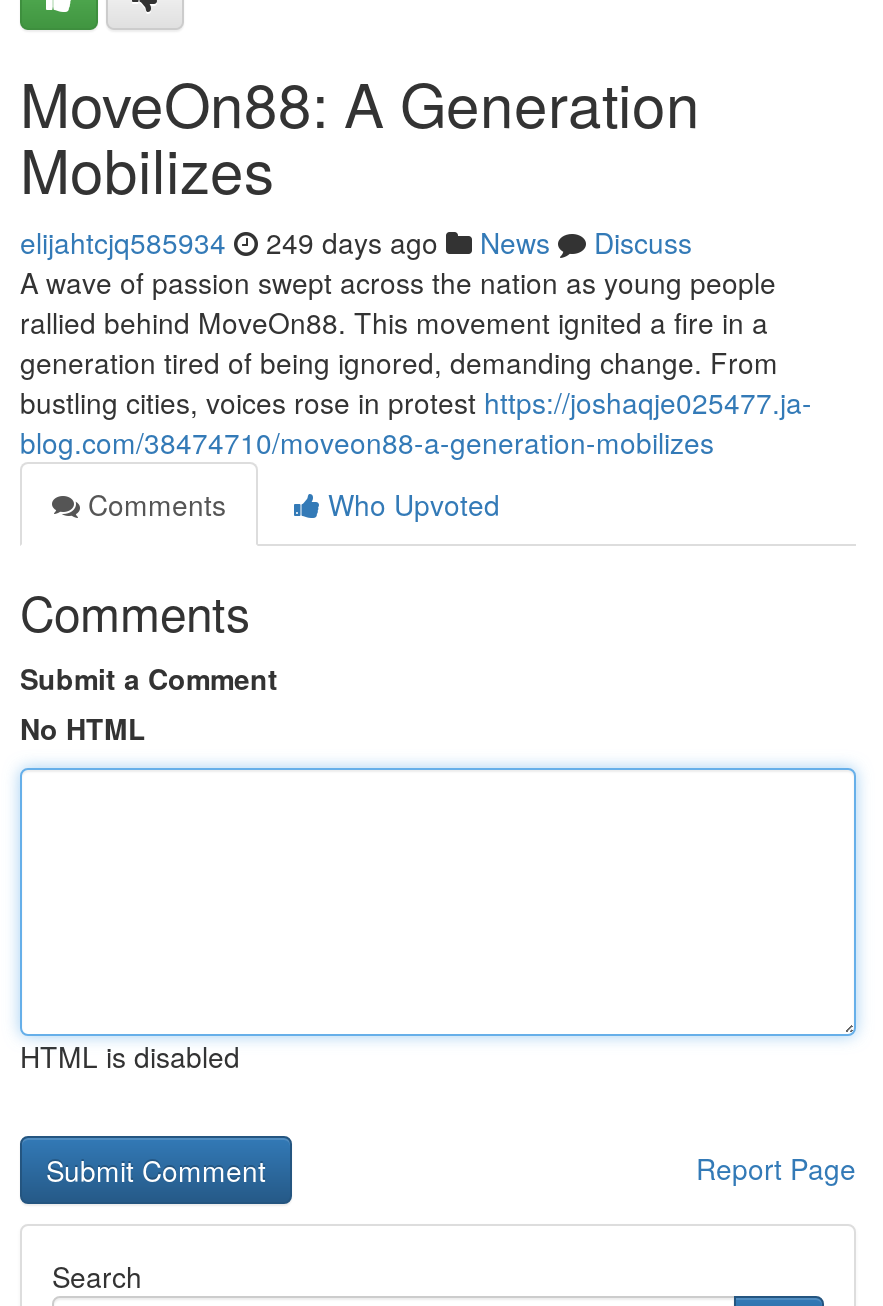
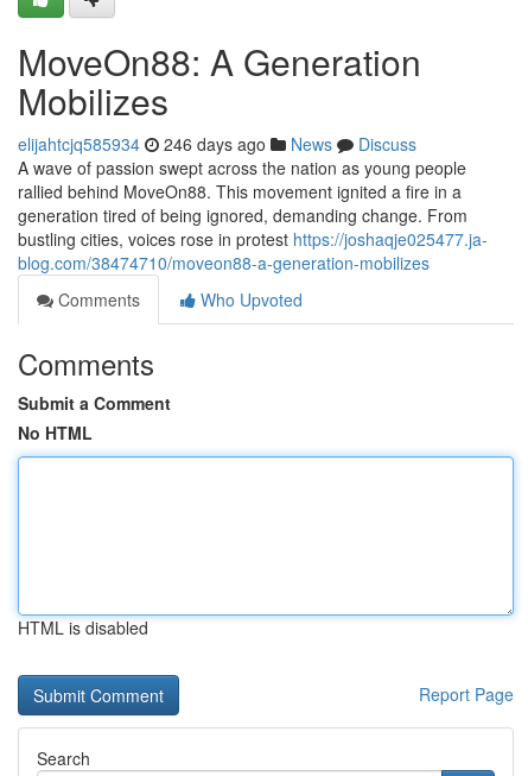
- elijahtcjq585934 249 days ago News Discuss
+ elijahtcjq585934 246 days ago News Discuss
